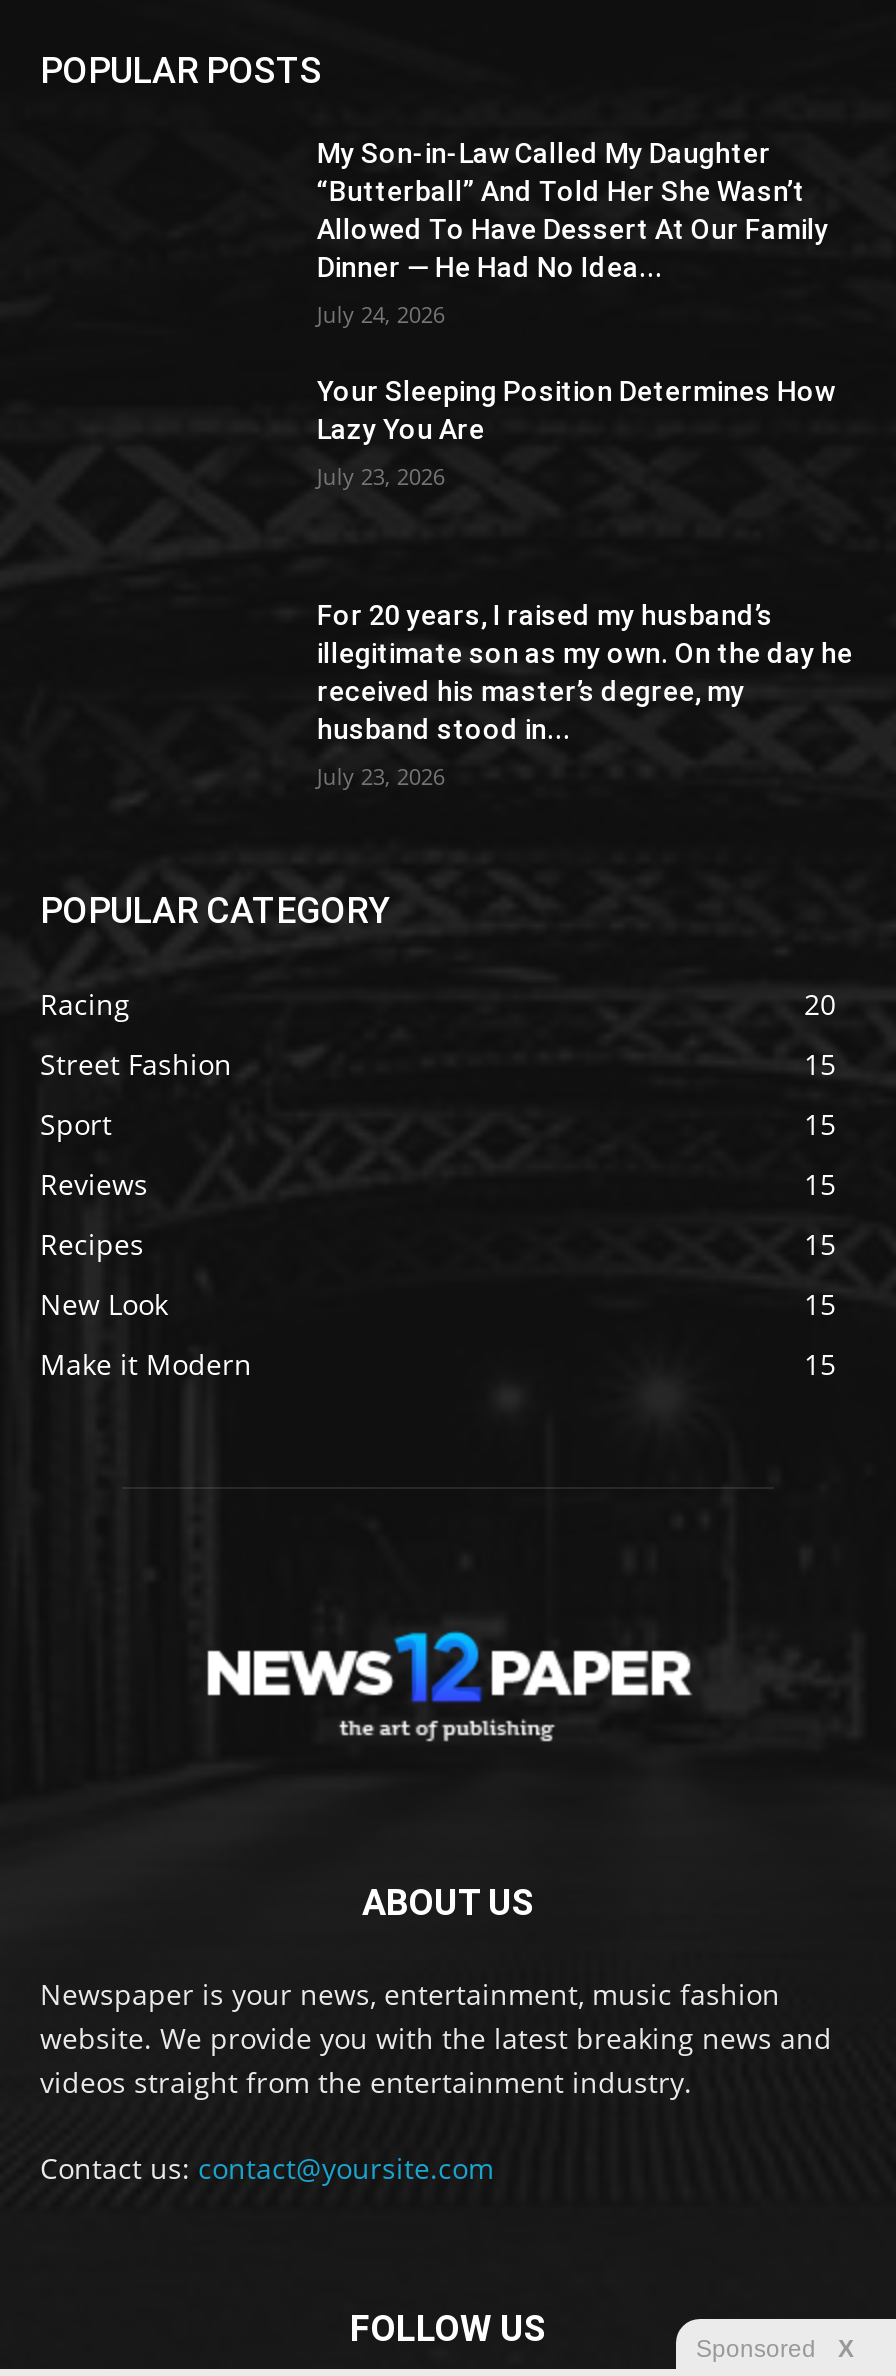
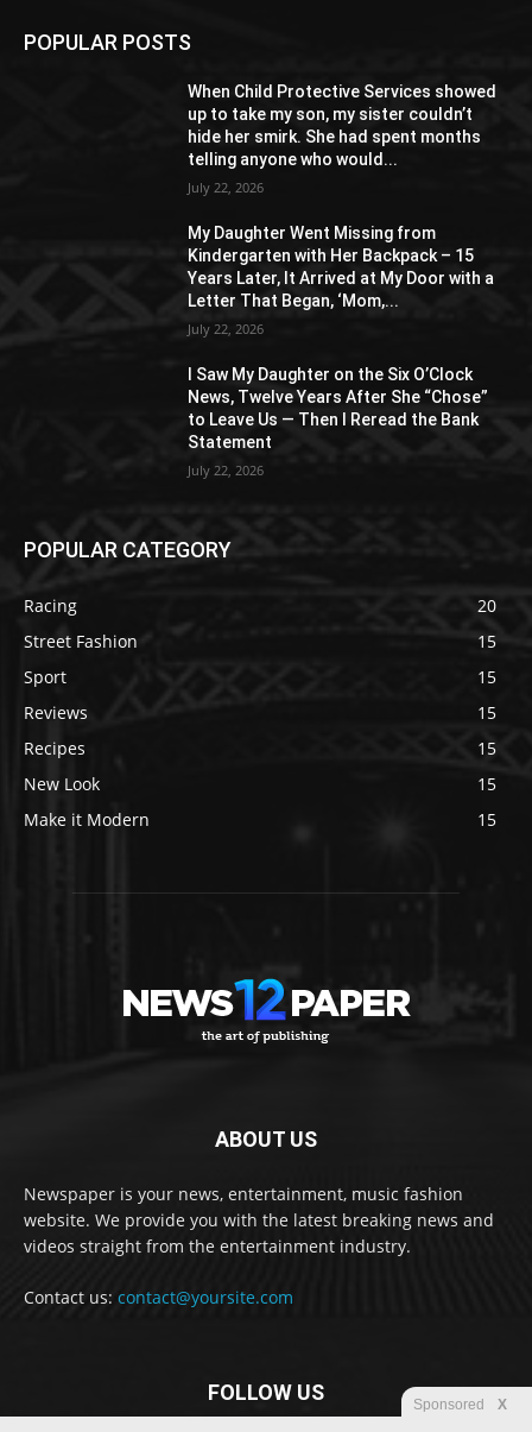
- My Son-in-Law Called My Daughter
- “Butterball” And Told Her She Wasn’t
- Allowed To Have Dessert At Our Family
- Dinner — He Had No Idea...
+ When Child Protective Services showed
+ up to take my son, my sister couldn’t
+ hide her smirk. She had spent months
+ telling anyone who would...

- July 24, 2026
+ July 22, 2026

- Your Sleeping Position Determines How
- Lazy You Are
+ My Daughter Went Missing from
+ Kindergarten with Her Backpack – 15
+ Years Later, It Arrived at My Door with a
+ Letter That Began, ‘Mom,...

- July 23, 2026
+ July 22, 2026

- For 20 years, I raised my husband’s
- illegitimate son as my own. On the day he
- received his master’s degree, my
- husband stood in...
+ I Saw My Daughter on the Six O’Clock
+ News, Twelve Years After She “Chose”
+ to Leave Us — Then I Reread the Bank
+ Statement

- July 23, 2026
+ July 22, 2026
